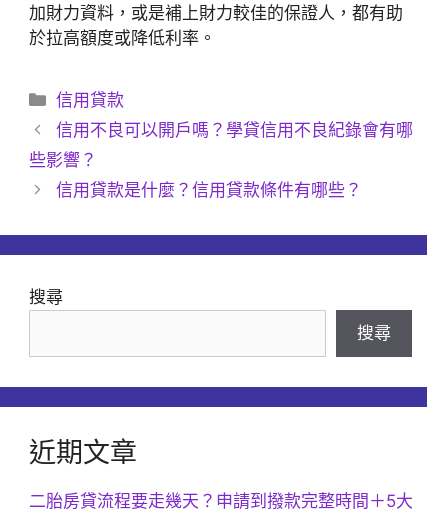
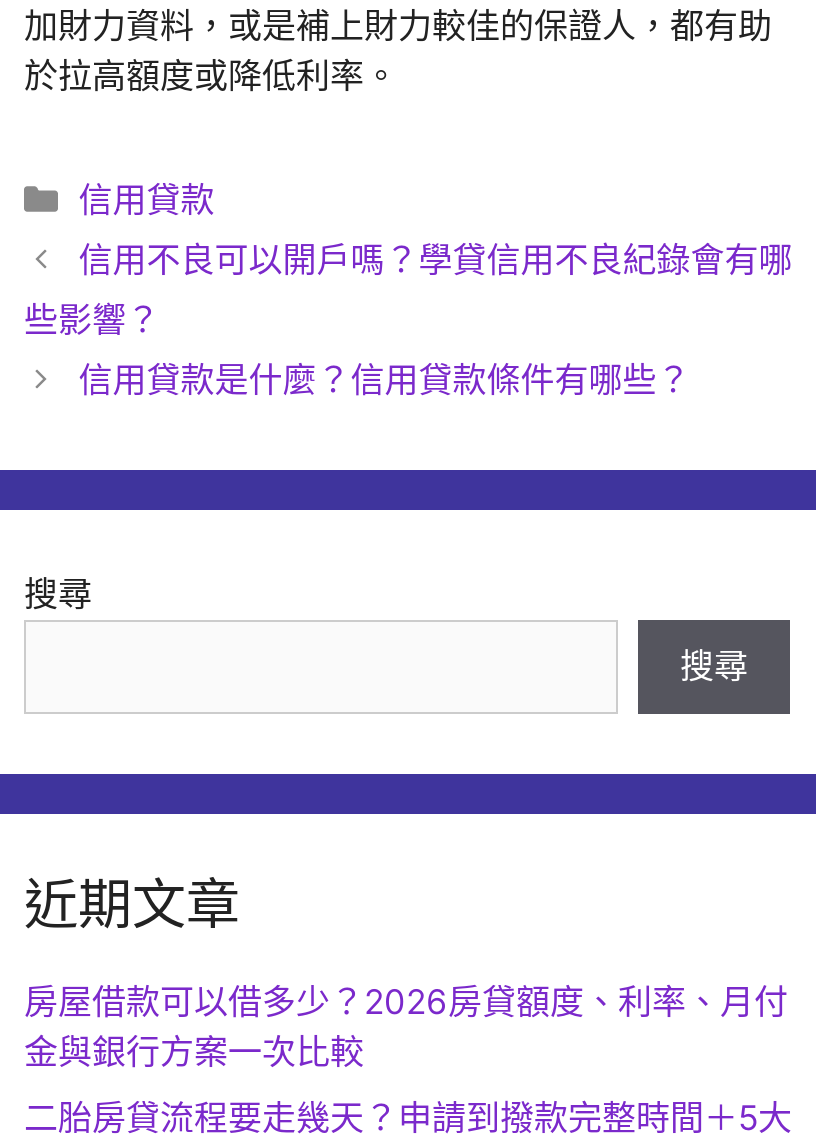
+ 房屋借款可以借多少？2026房貸額度、利率、月付
+ 金與銀行方案一次比較
